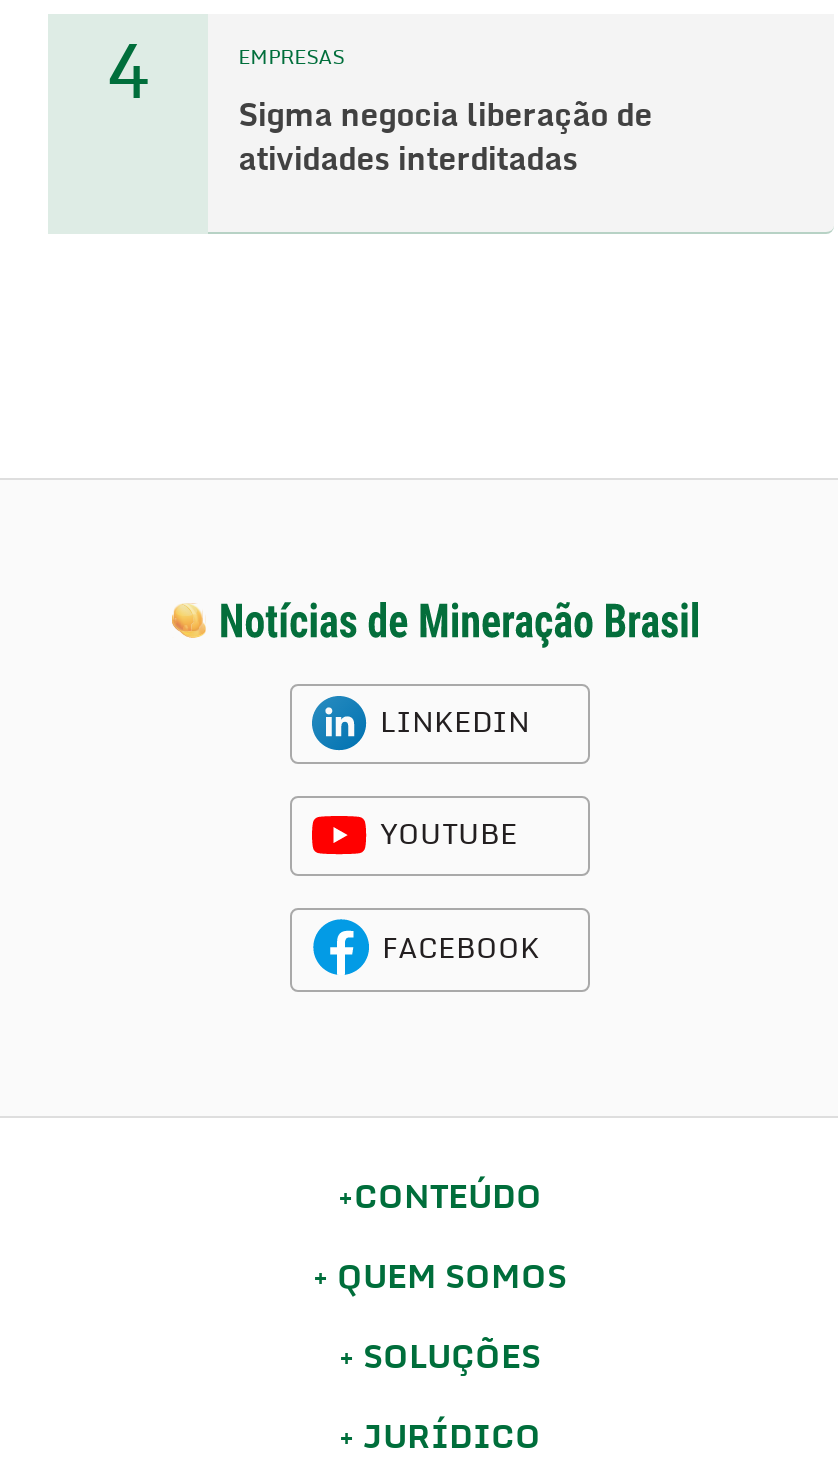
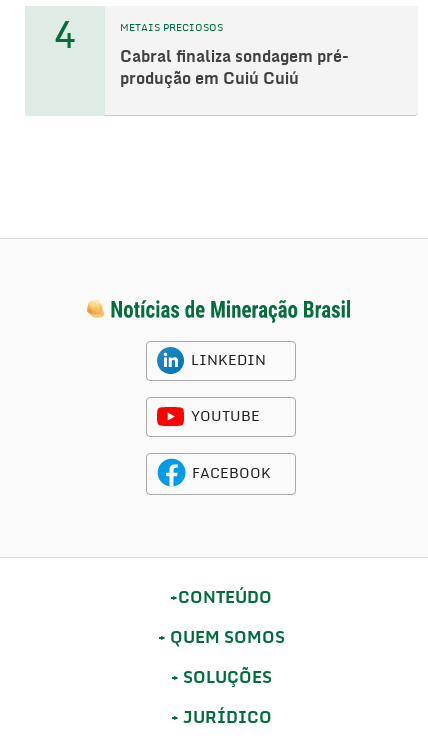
- EMPRESAS
+ METAIS PRECIOSOS

- Sigma negocia liberação de
- atividades interditadas
+ Cabral finaliza sondagem pré-
+ produção em Cuiú Cuiú
